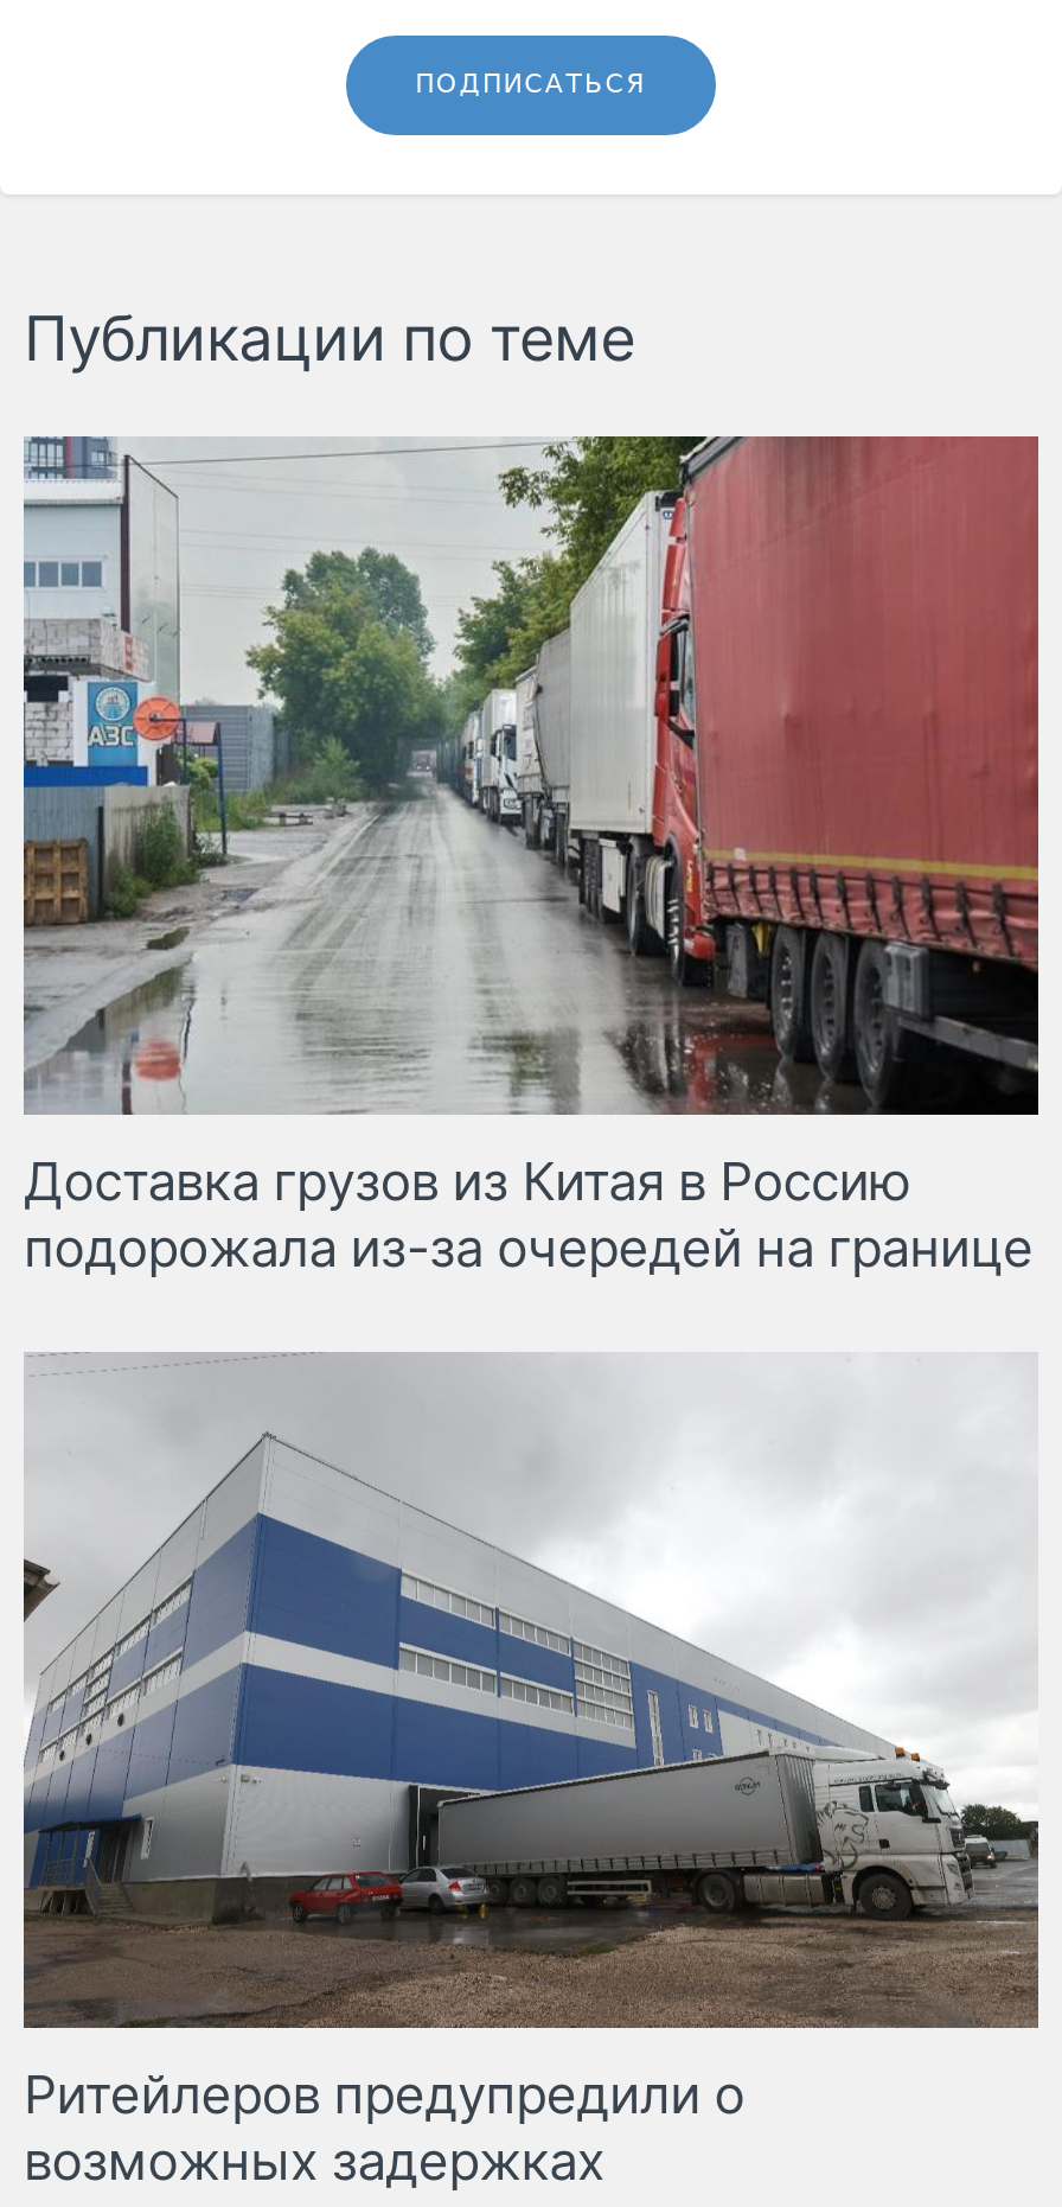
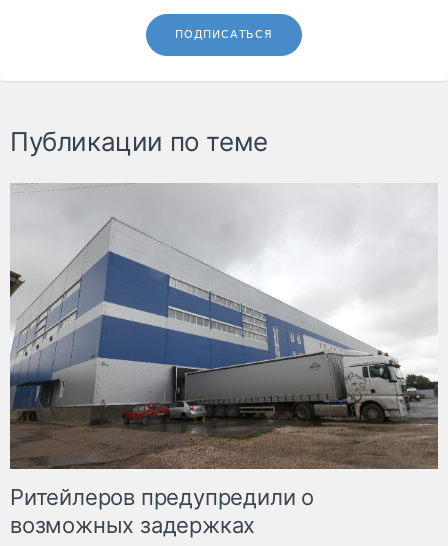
- [image]
- Доставка грузов из Китая в Россию
- подорожала из-за очередей на границе
